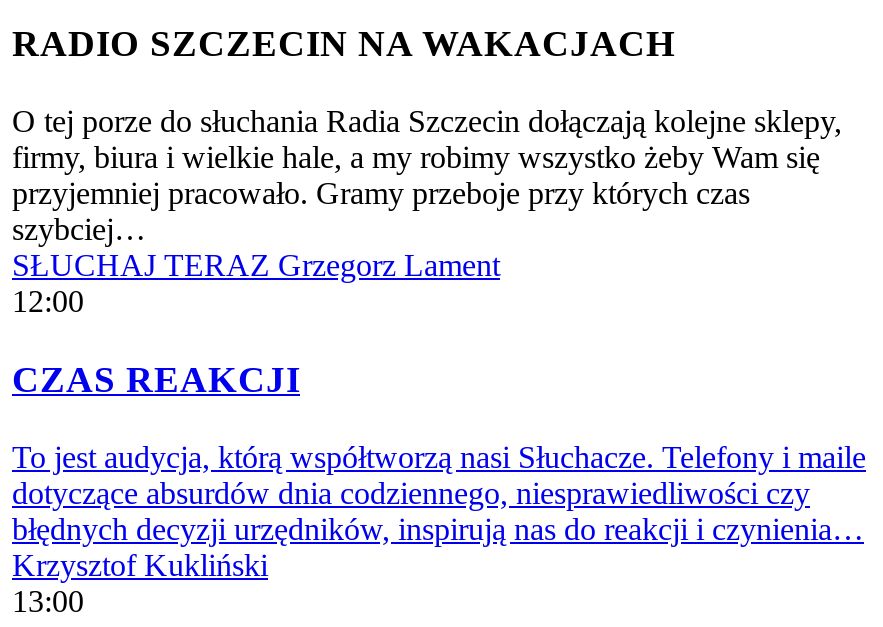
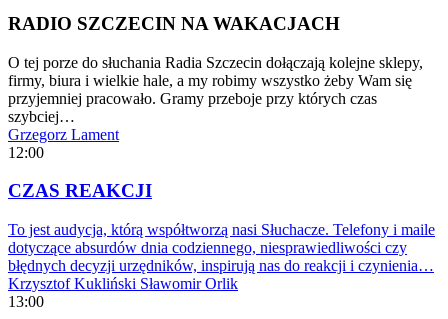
- SŁUCHAJ TERAZ Grzegorz Lament
+ Grzegorz Lament

- Krzysztof Kukliński
+ Krzysztof Kukliński Sławomir Orlik
